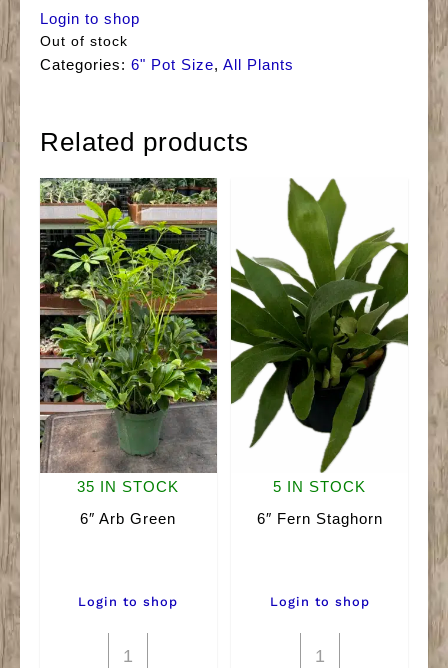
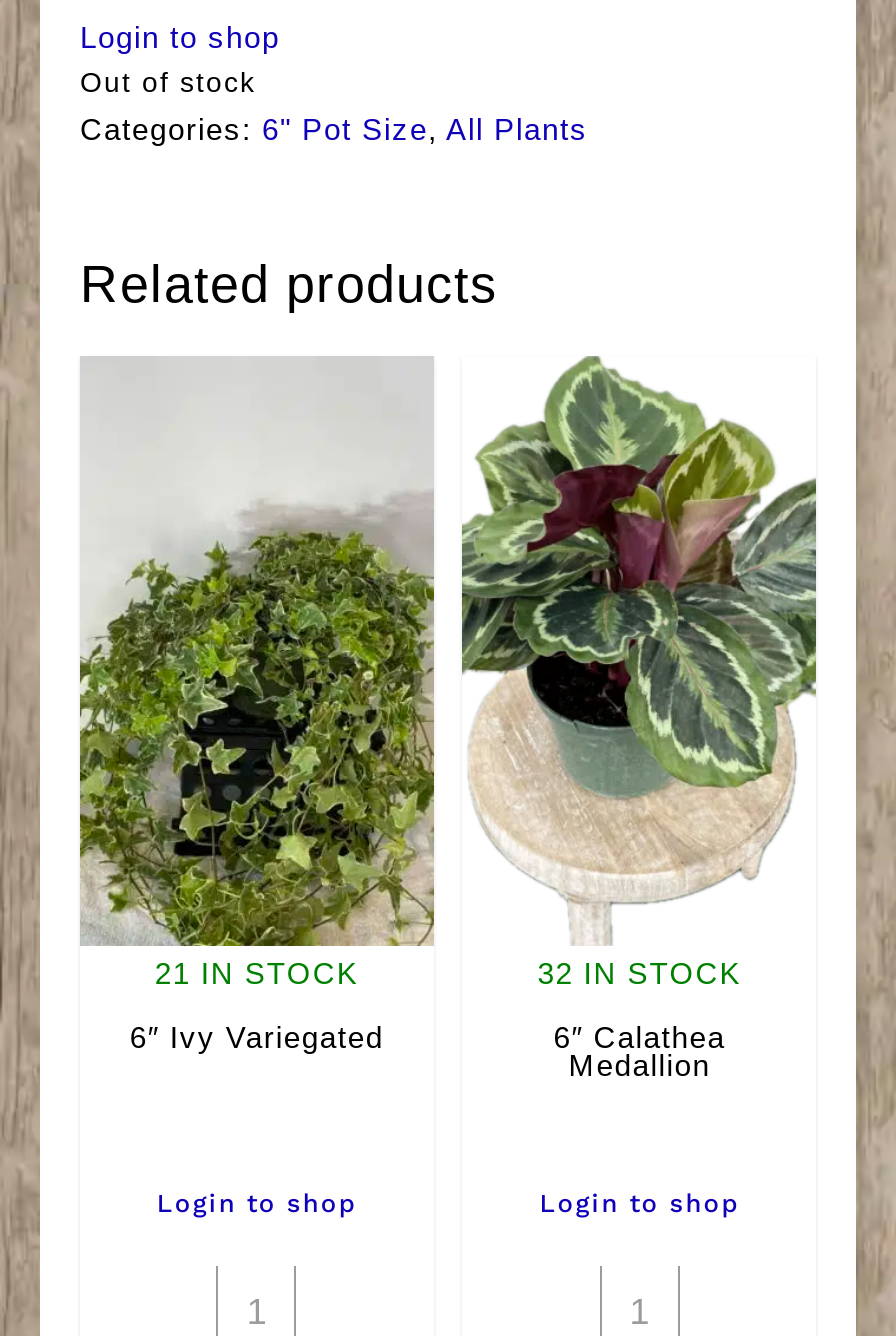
- [image]
- 35 IN STOCK
+ [image]
+ 21 IN STOCK

- [image]
- 5 IN STOCK
+ [image]
+ 32 IN STOCK

- 6″ Arb Green
+ 6″ Ivy Variegated

- 6″ Fern Staghorn
+ 6″ Calathea
+ Medallion
